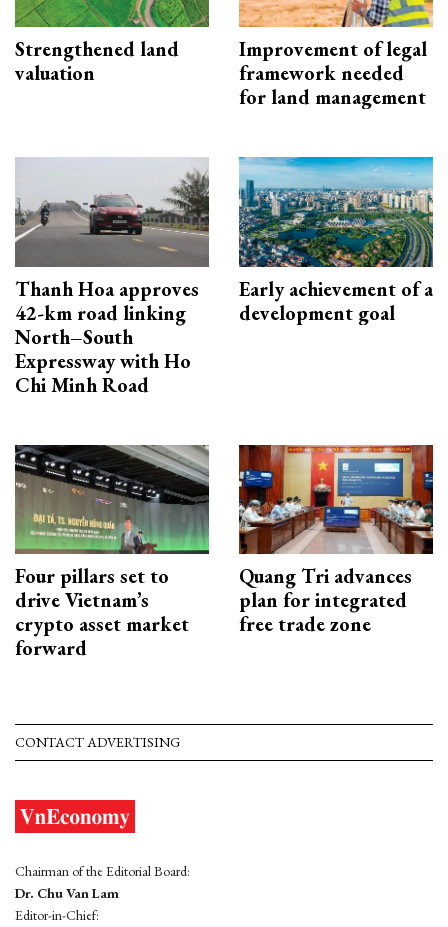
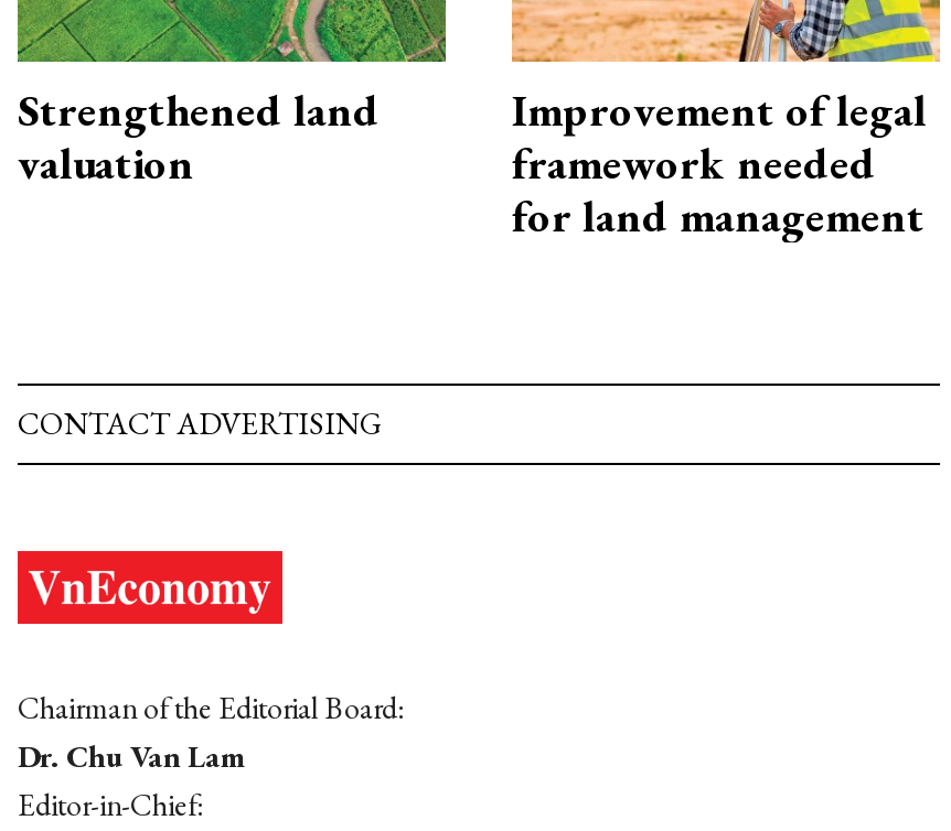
- [image]
- Thanh Hoa approves
- 42-km road linking
- North–South
- Expressway with Ho
- Chi Minh Road

- [image]
- Early achievement of a
- development goal

- [image]
- Four pillars set to
- drive Vietnam’s
- crypto asset market
- forward

- [image]
- Quang Tri advances
- plan for integrated
- free trade zone
